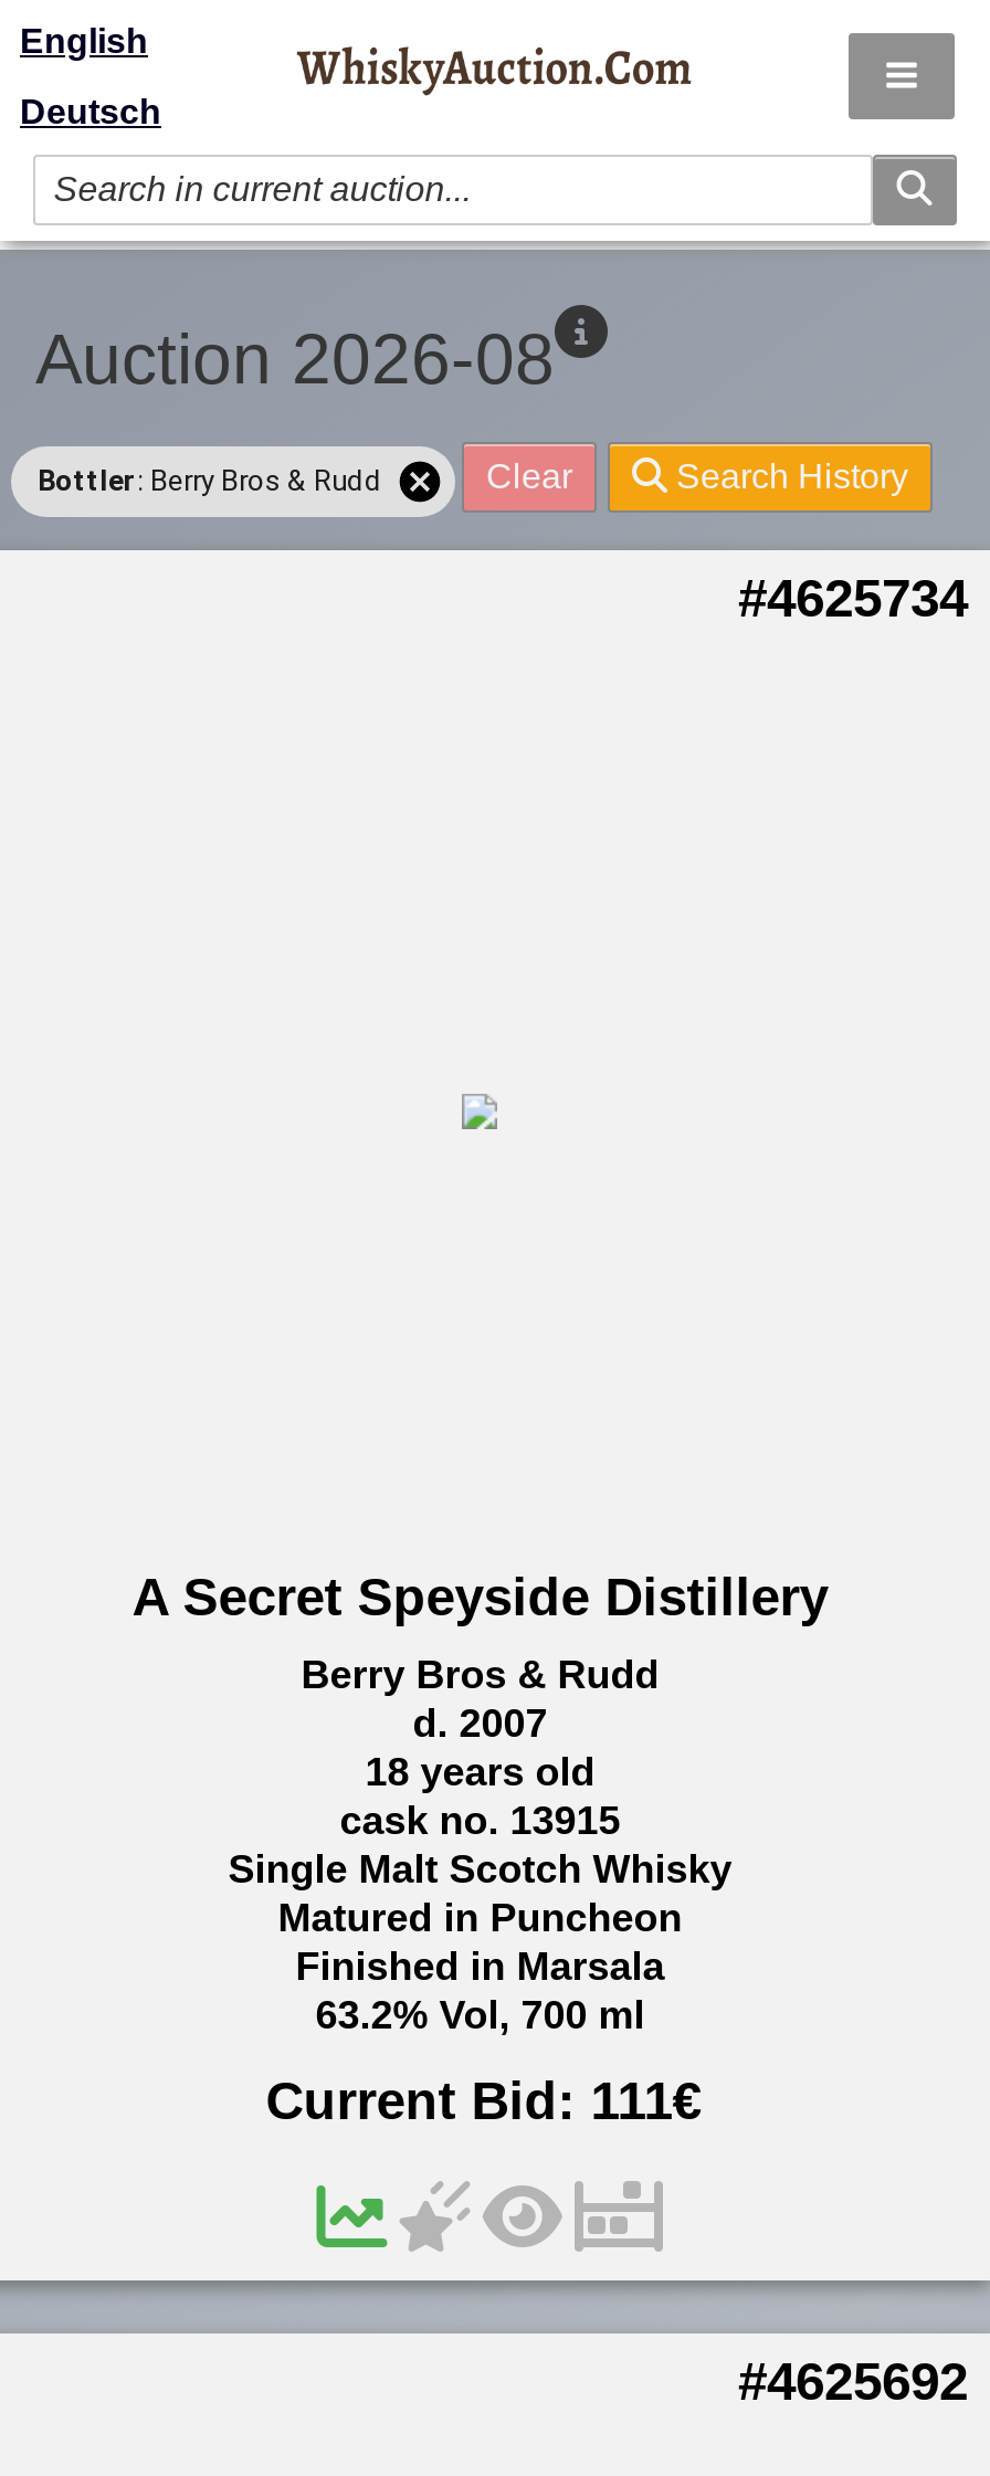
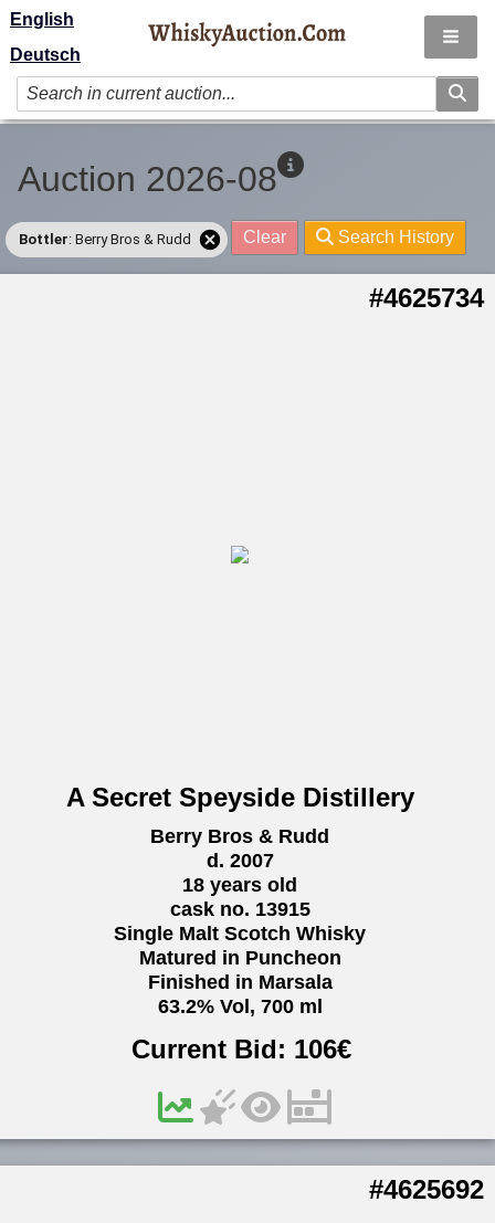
- Current Bid: 111€
+ Current Bid: 106€
